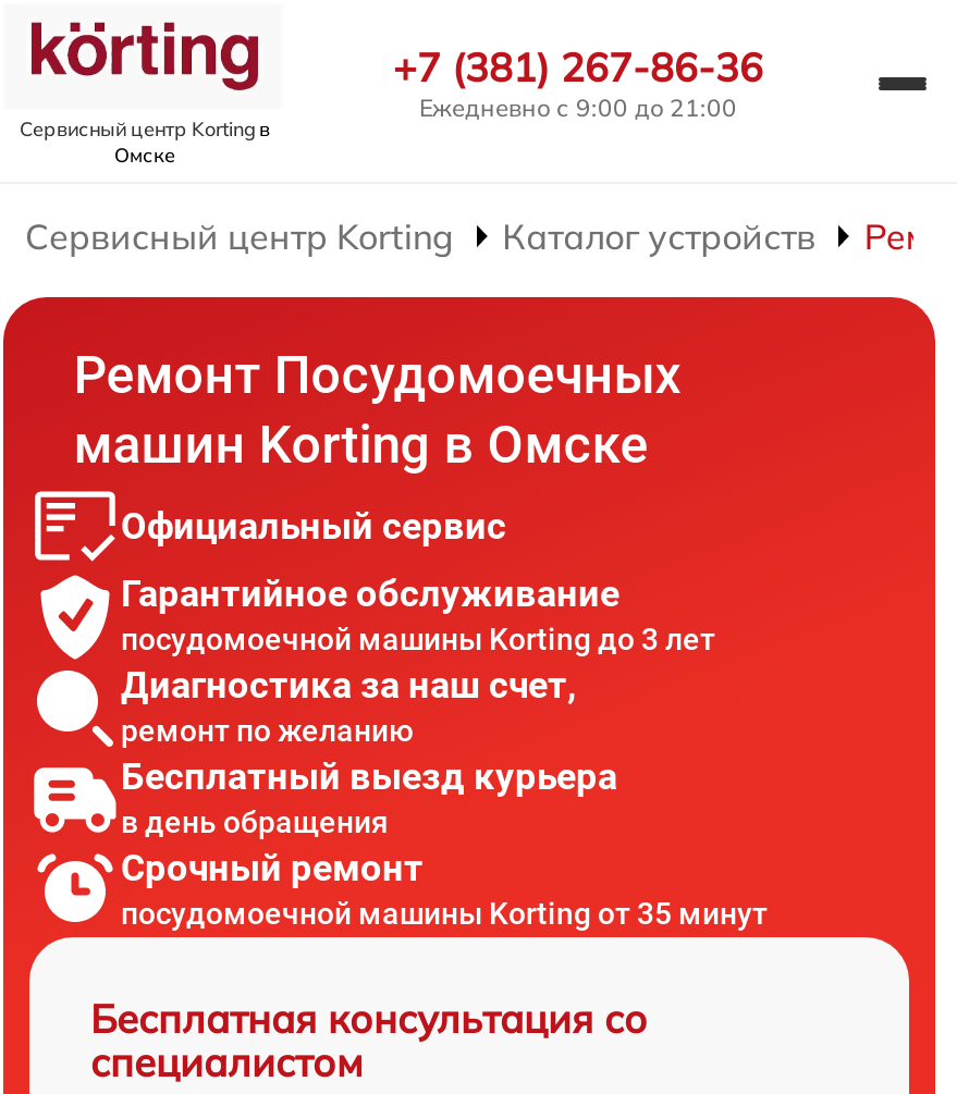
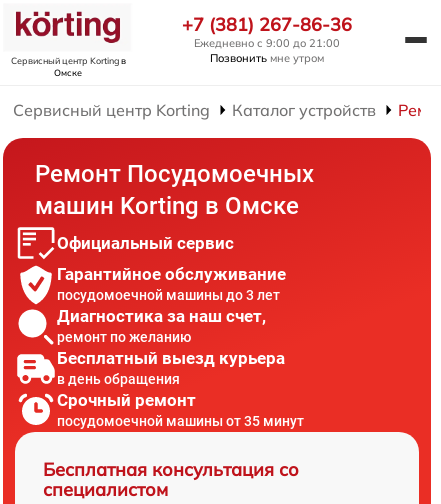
+ Позвонить мне утром

- посудомоечной машины Korting до 3 лет
+ посудомоечной машины до 3 лет

- посудомоечной машины Korting от 35 минут
+ посудомоечной машины от 35 минут
